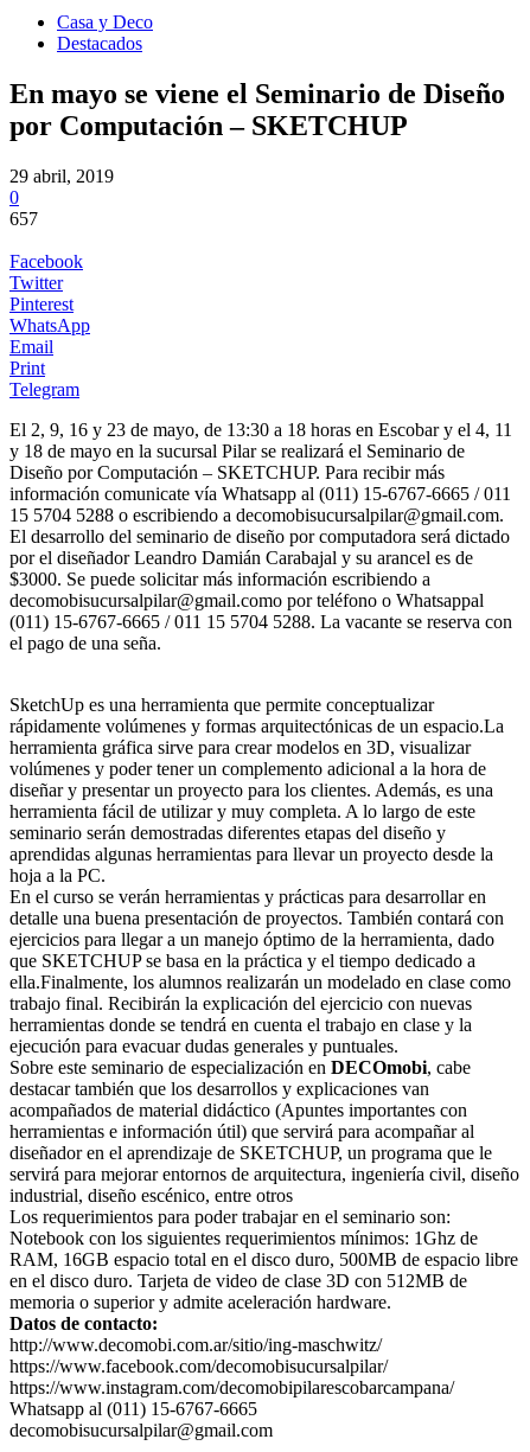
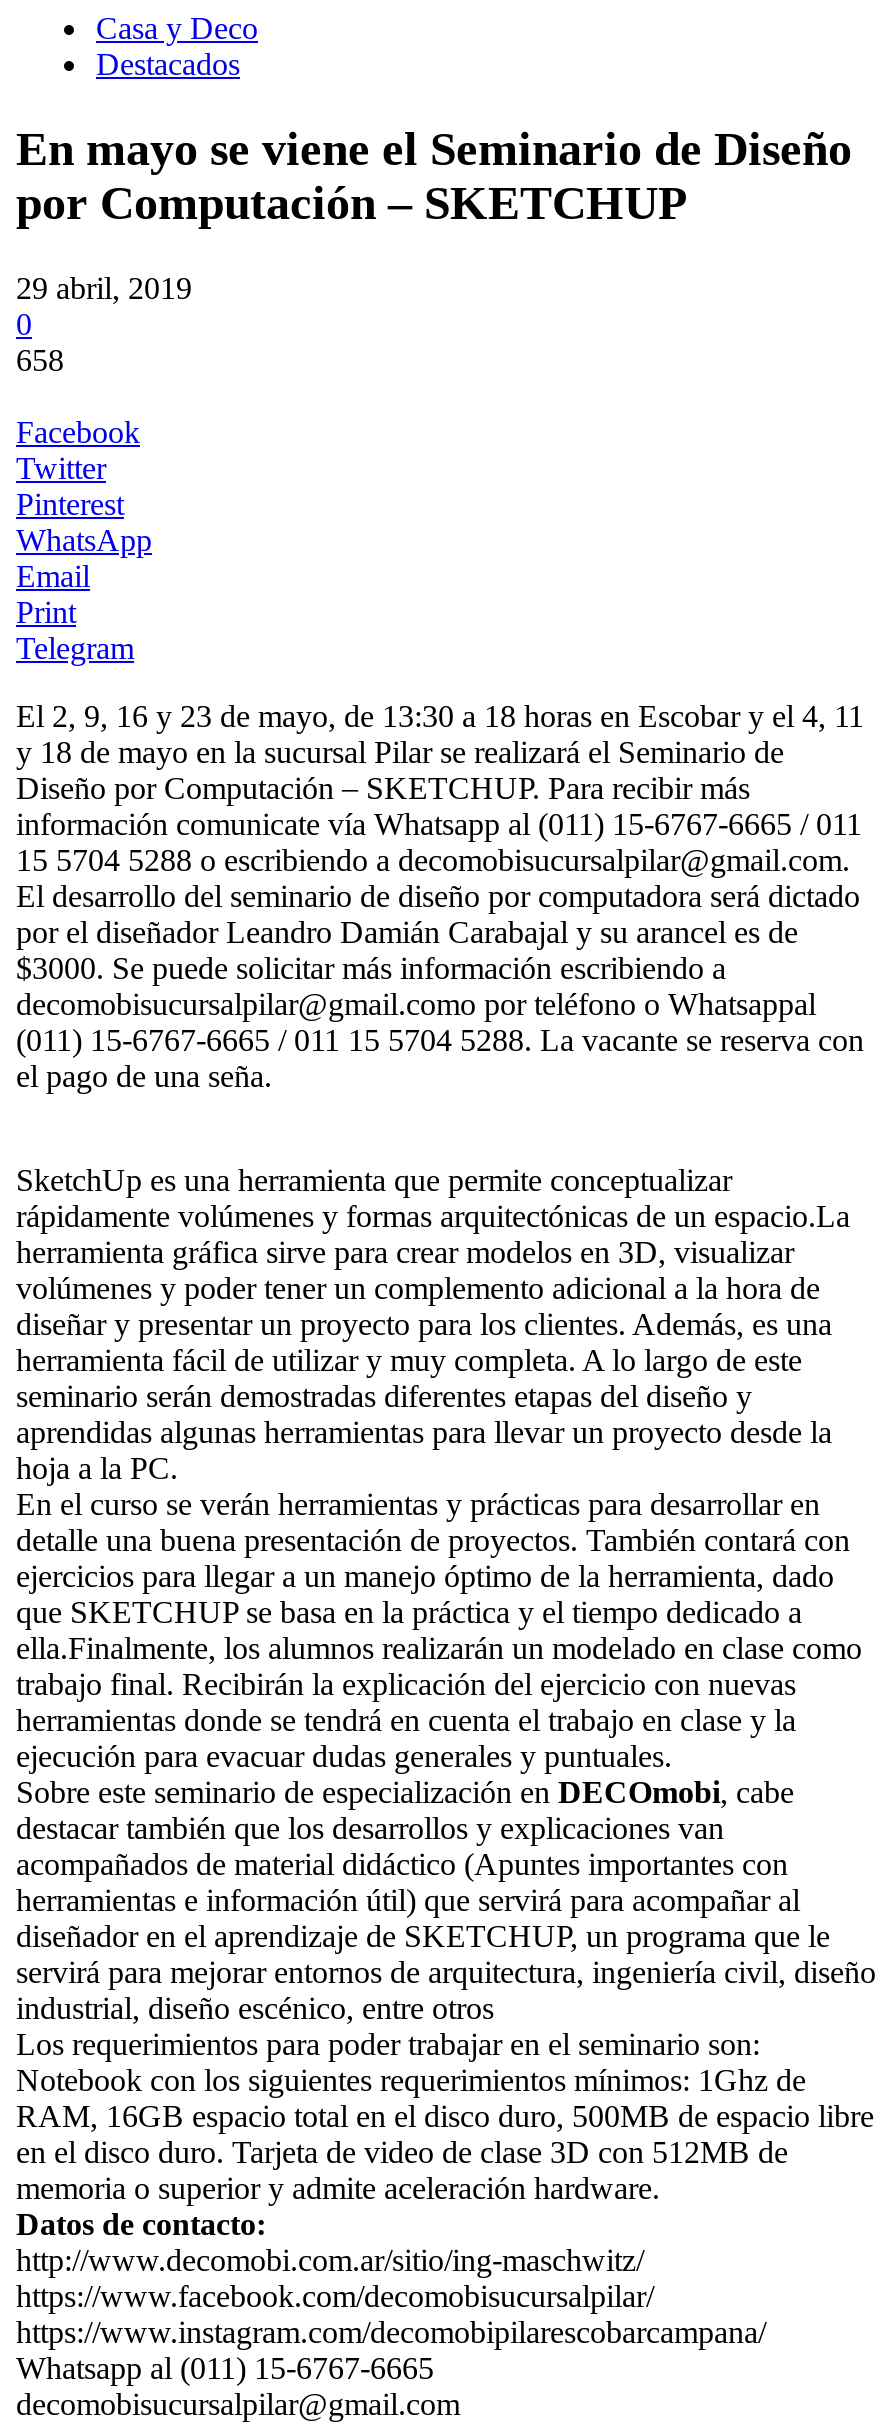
- 657
+ 658
